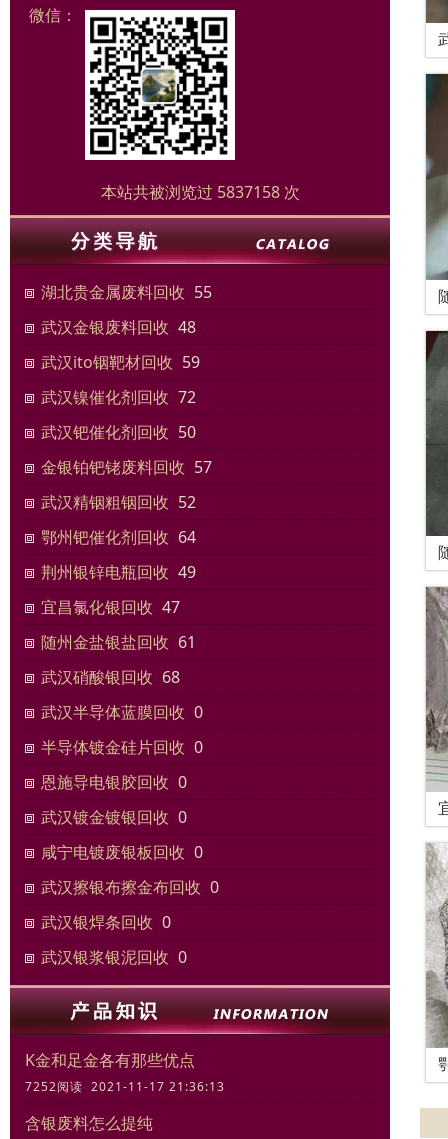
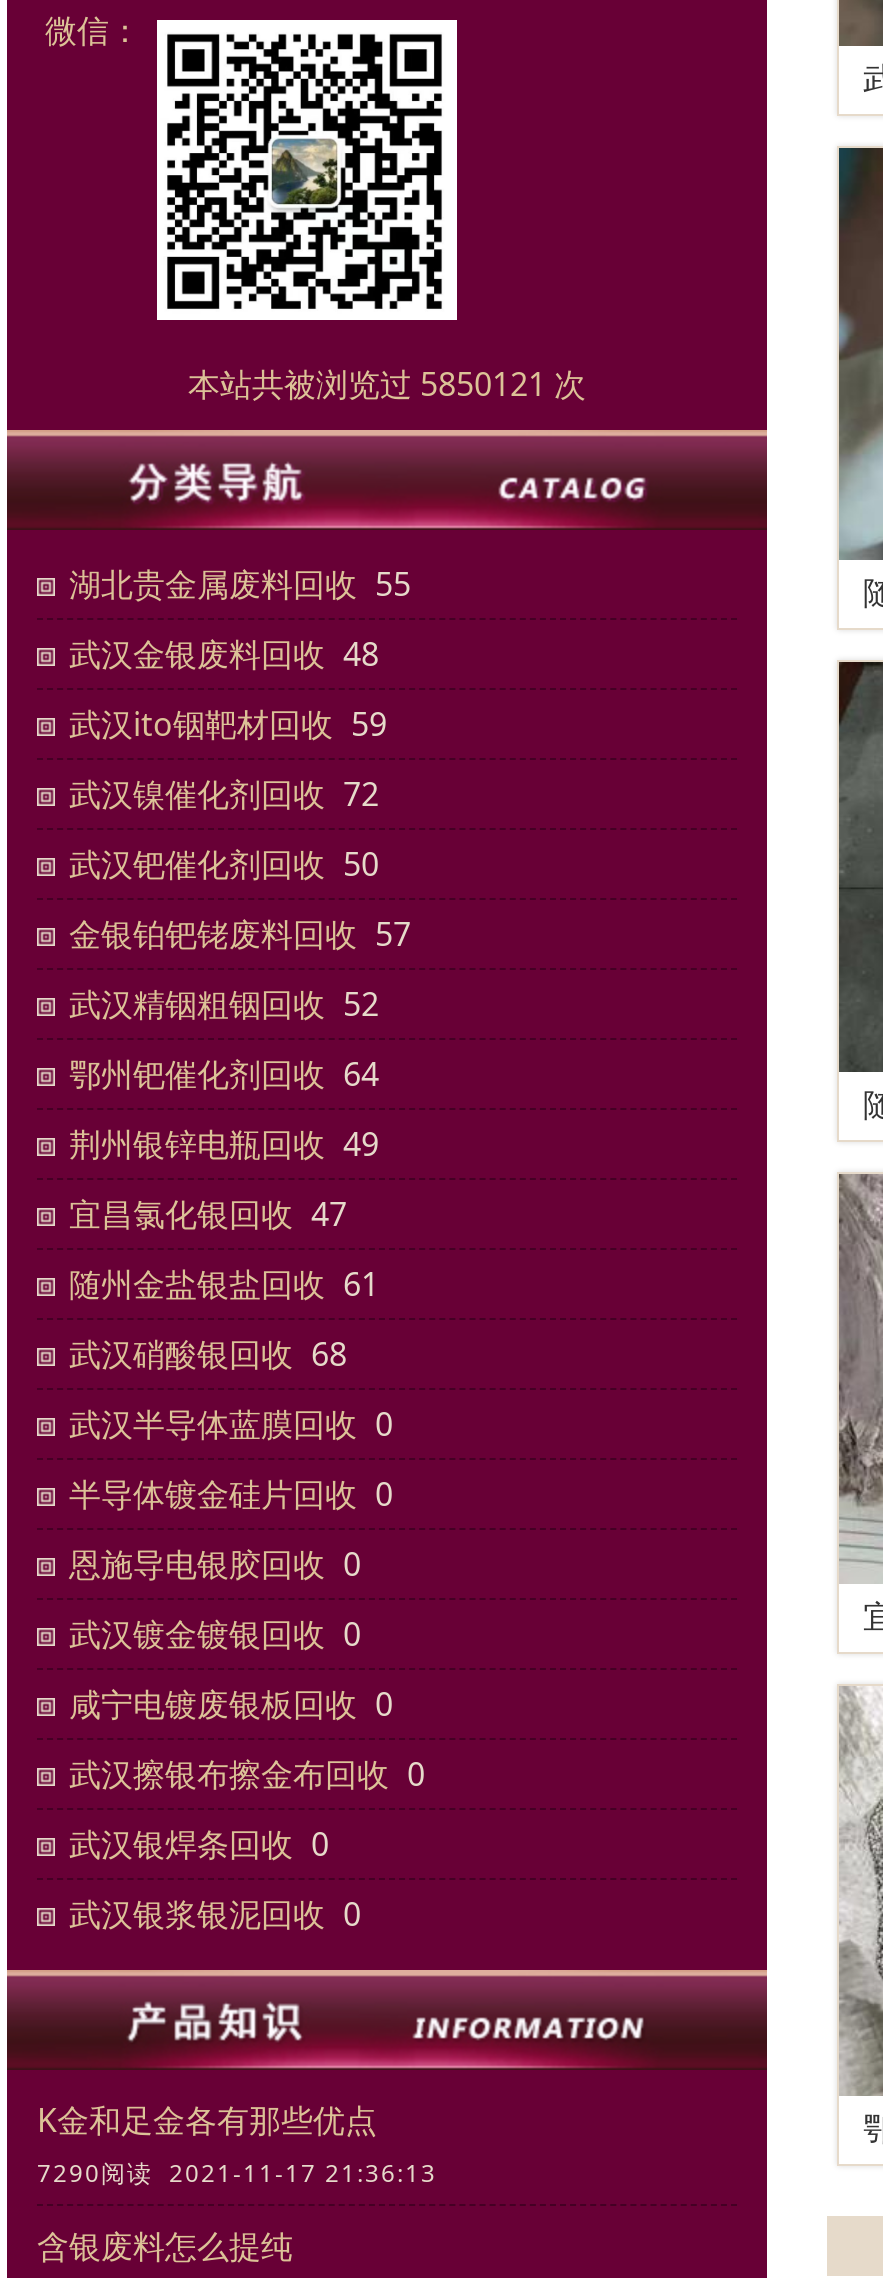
- 本站共被浏览过 5837158 次
+ 本站共被浏览过 5850121 次

- 7252阅读 2021-11-17 21:36:13
+ 7290阅读 2021-11-17 21:36:13
